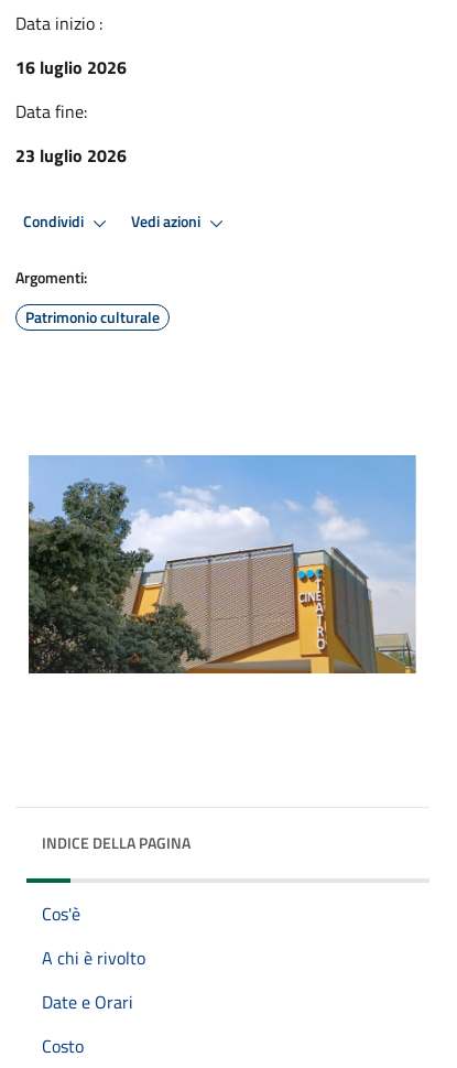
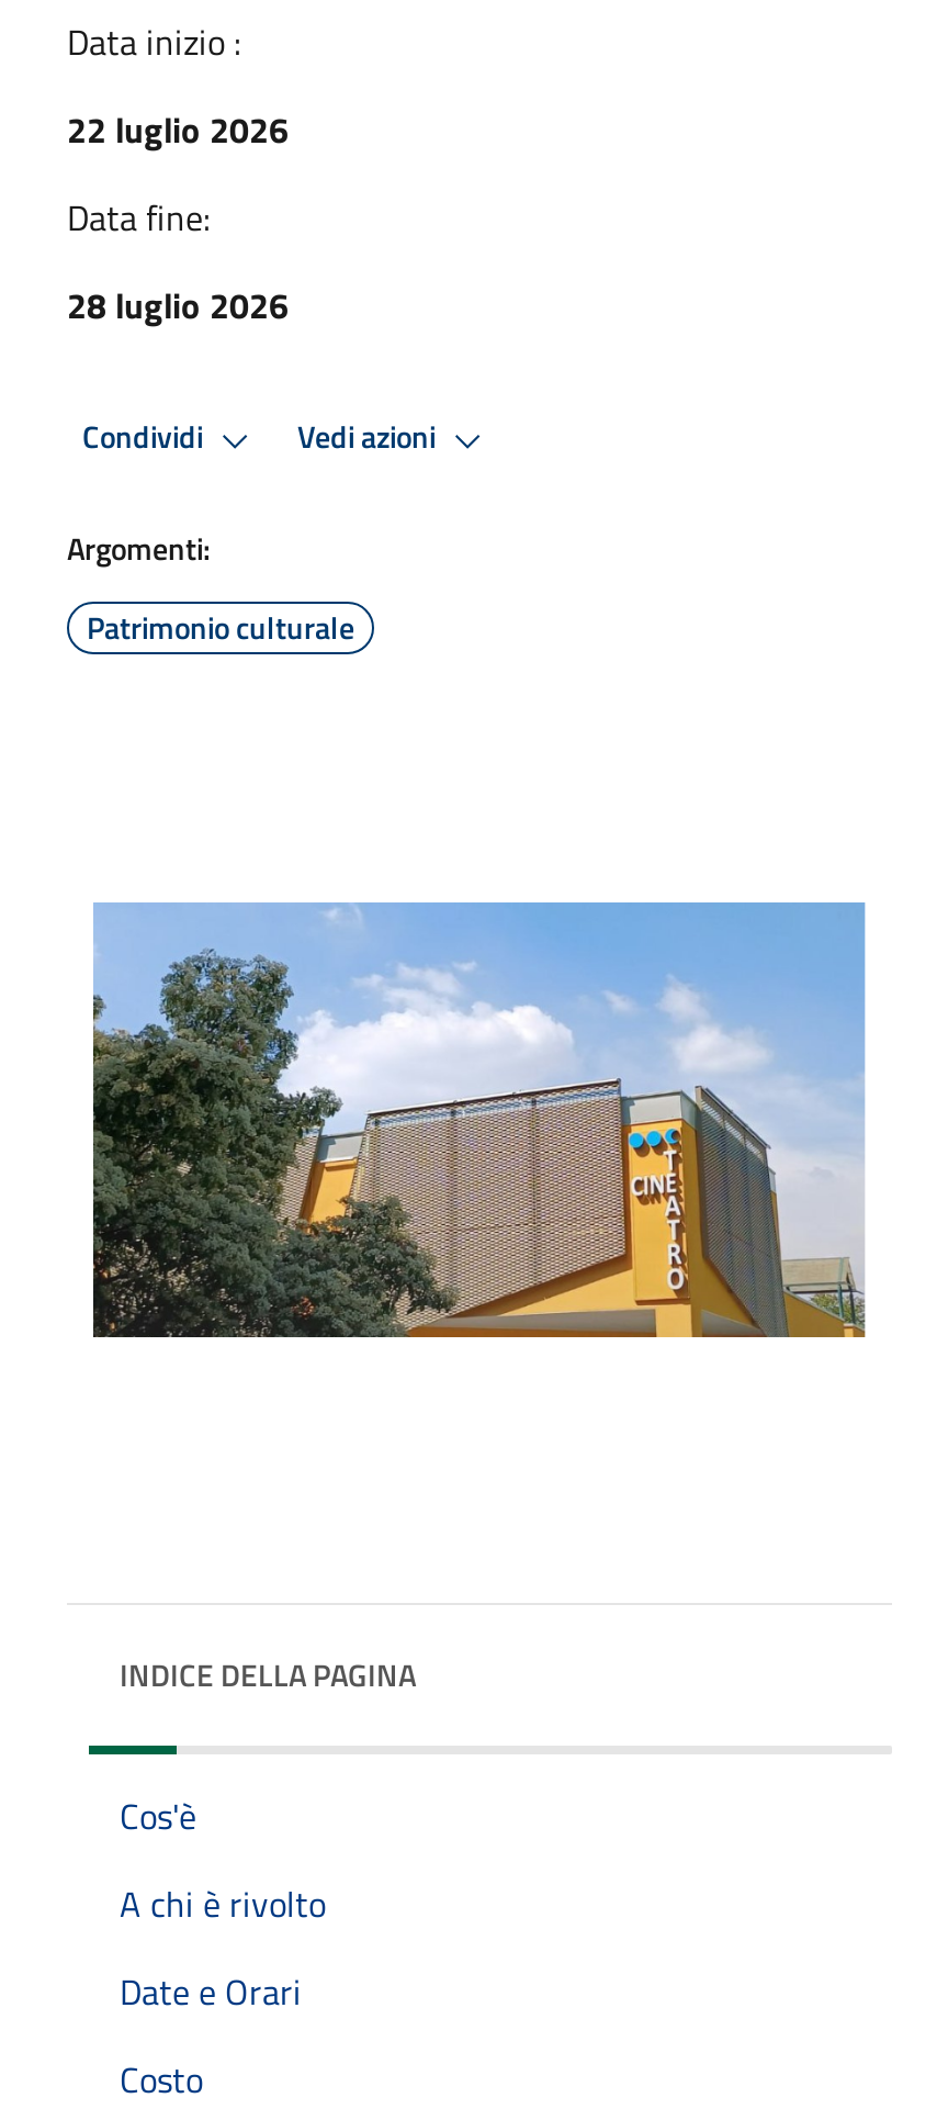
- 16 luglio 2026
+ 22 luglio 2026

- 23 luglio 2026
+ 28 luglio 2026
